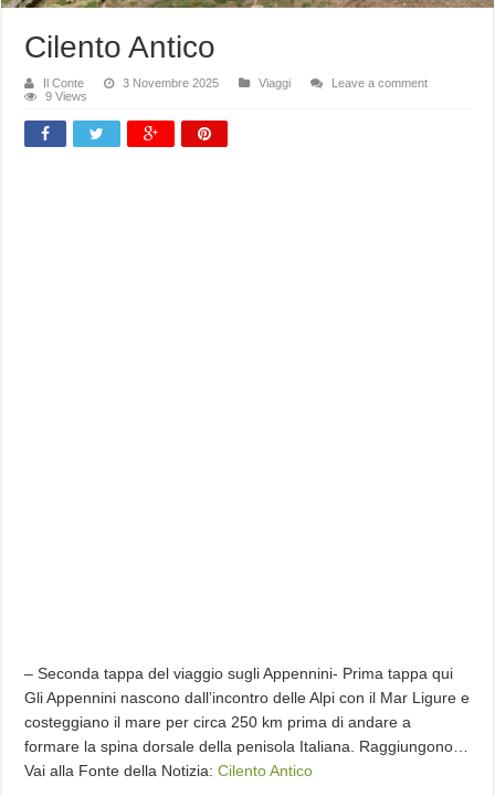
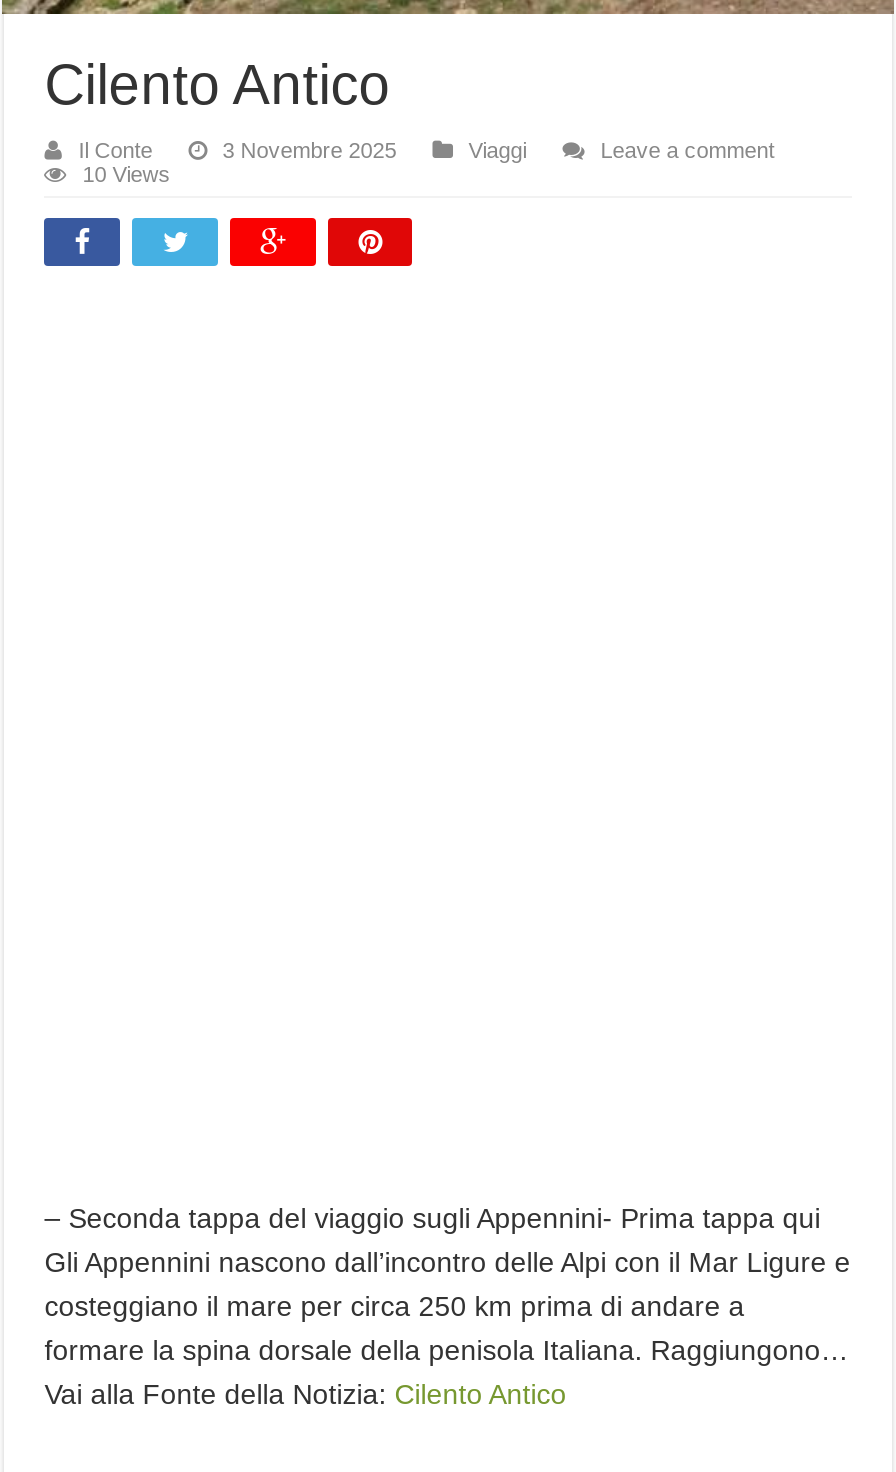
- 9 Views
+ 10 Views
